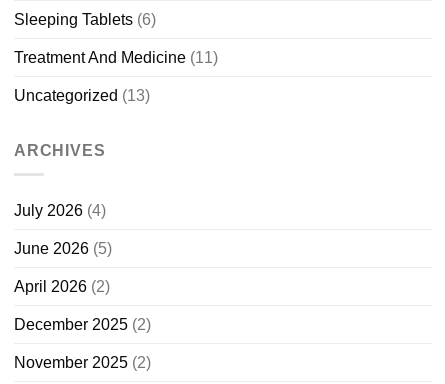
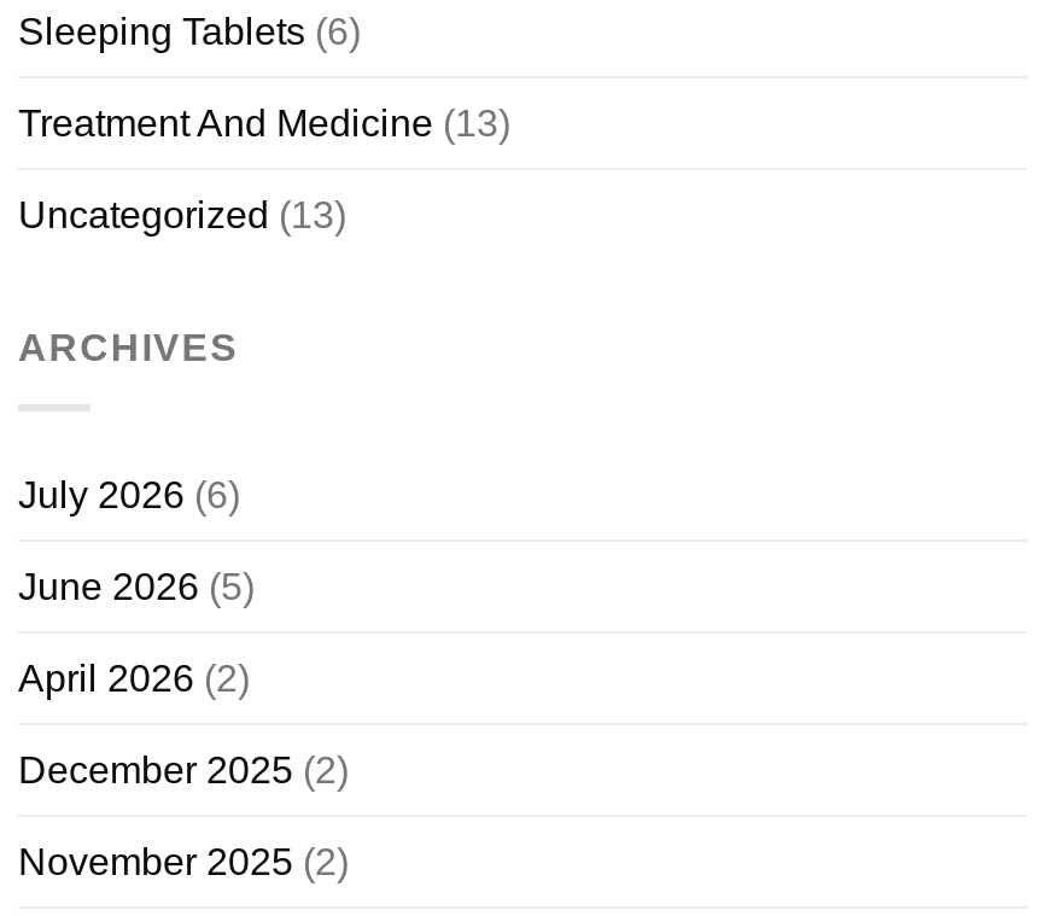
- Treatment And Medicine (11)
+ Treatment And Medicine (13)

- July 2026 (4)
+ July 2026 (6)
